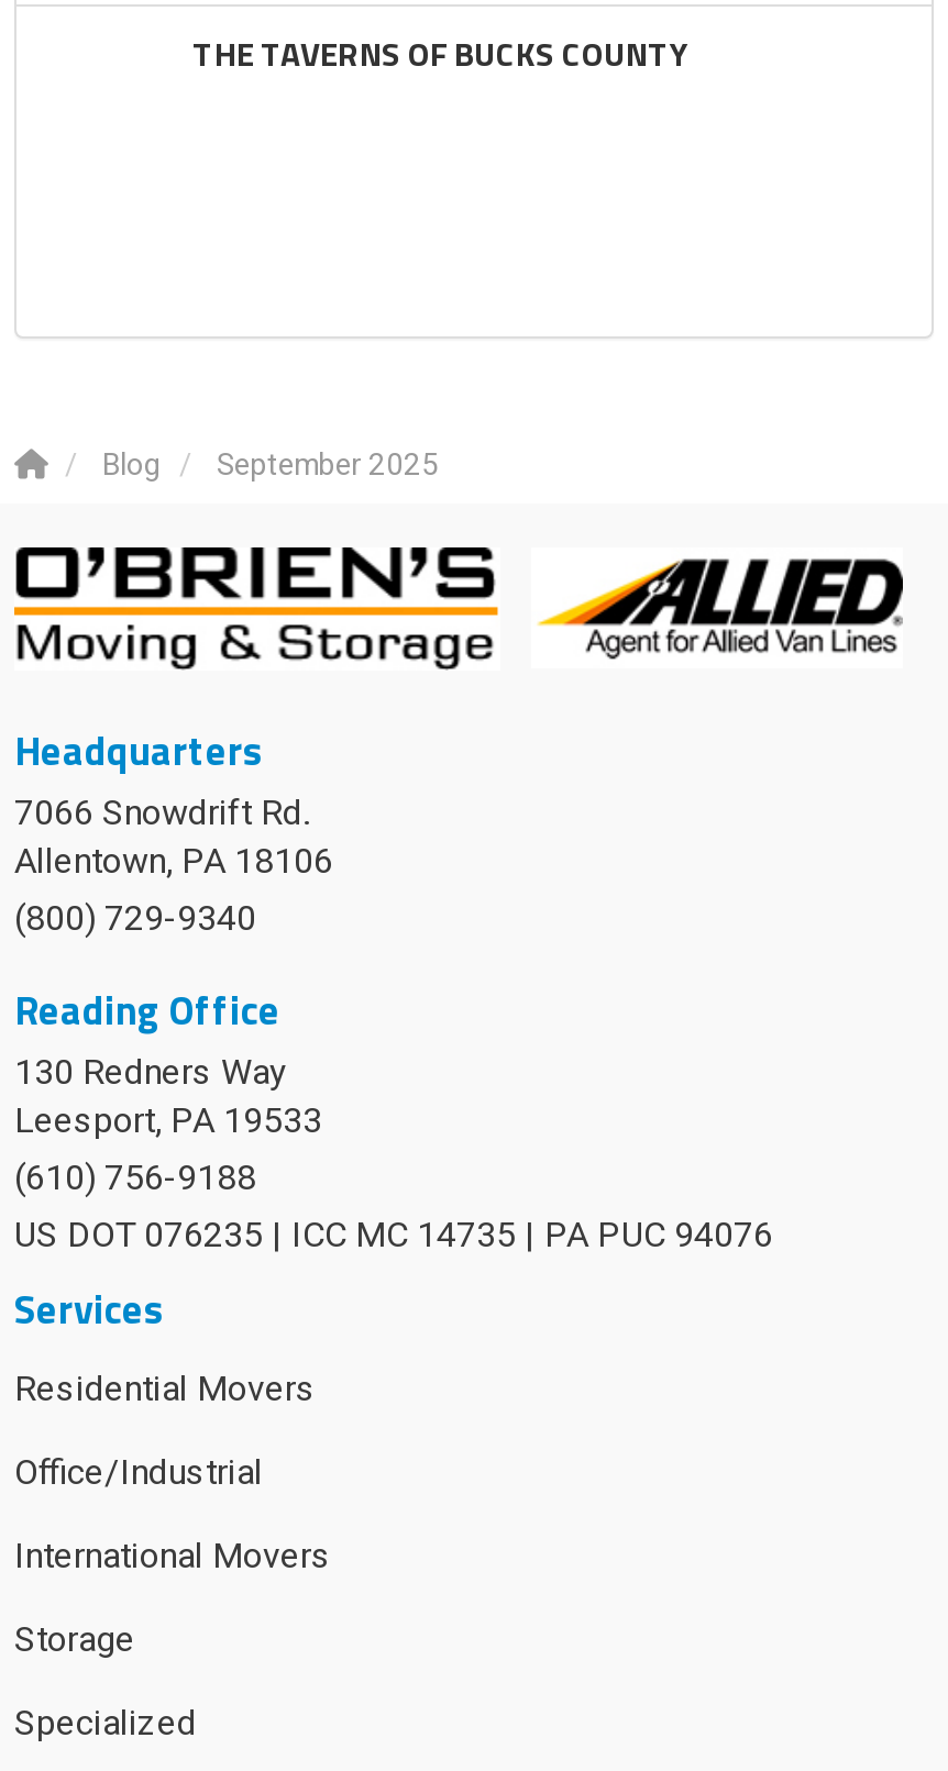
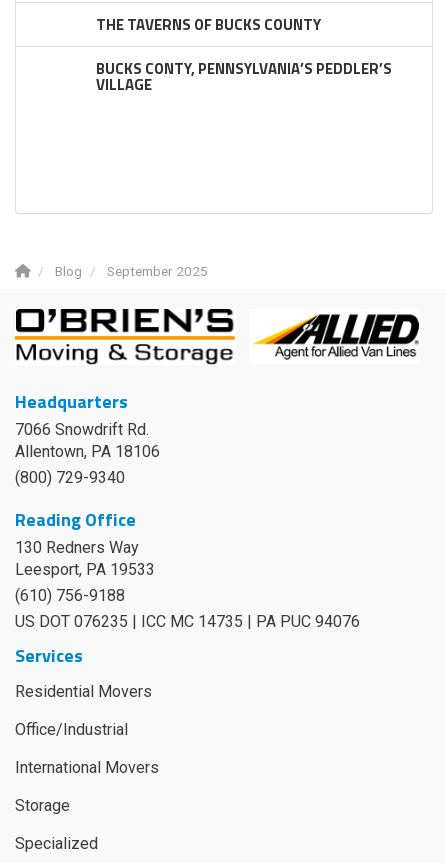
+ BUCKS CONTY, PENNSYLVANIA’S PEDDLER’S
+ VILLAGE
